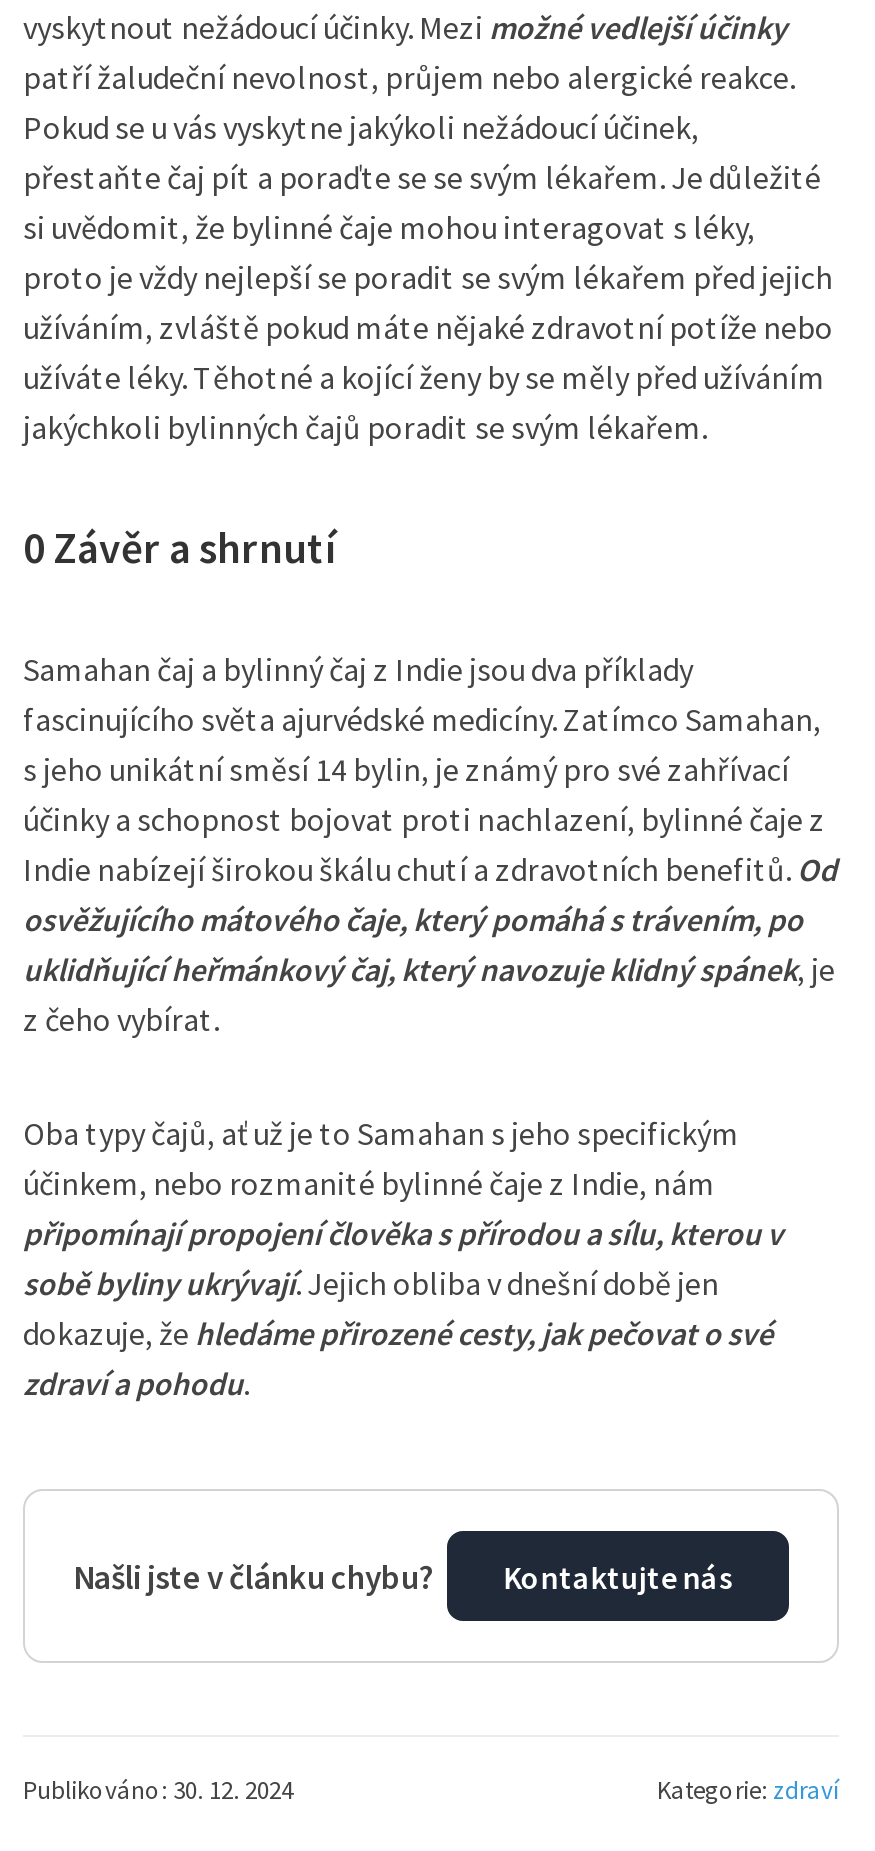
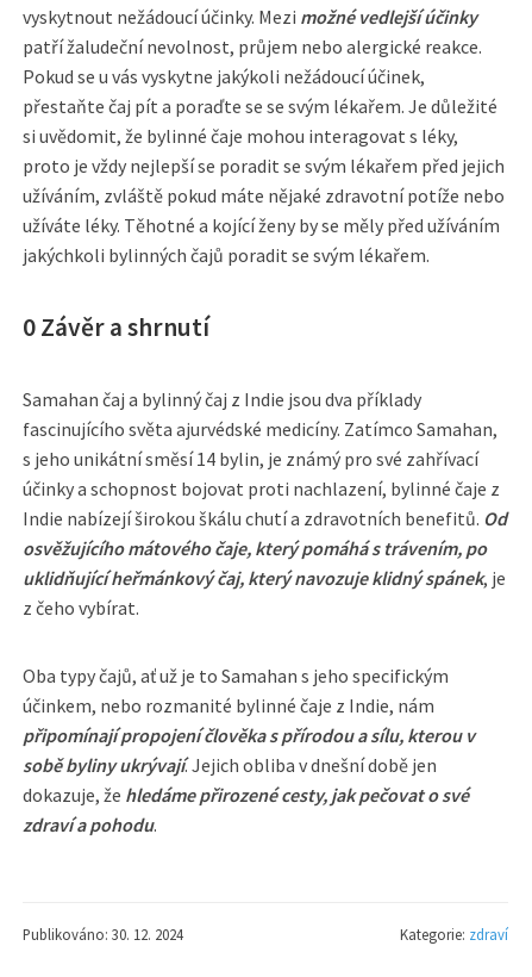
- Našli jste v článku chybu?
- Kontaktujte nás
